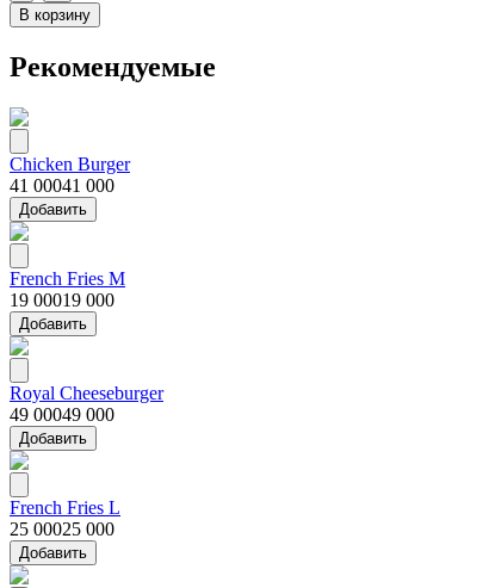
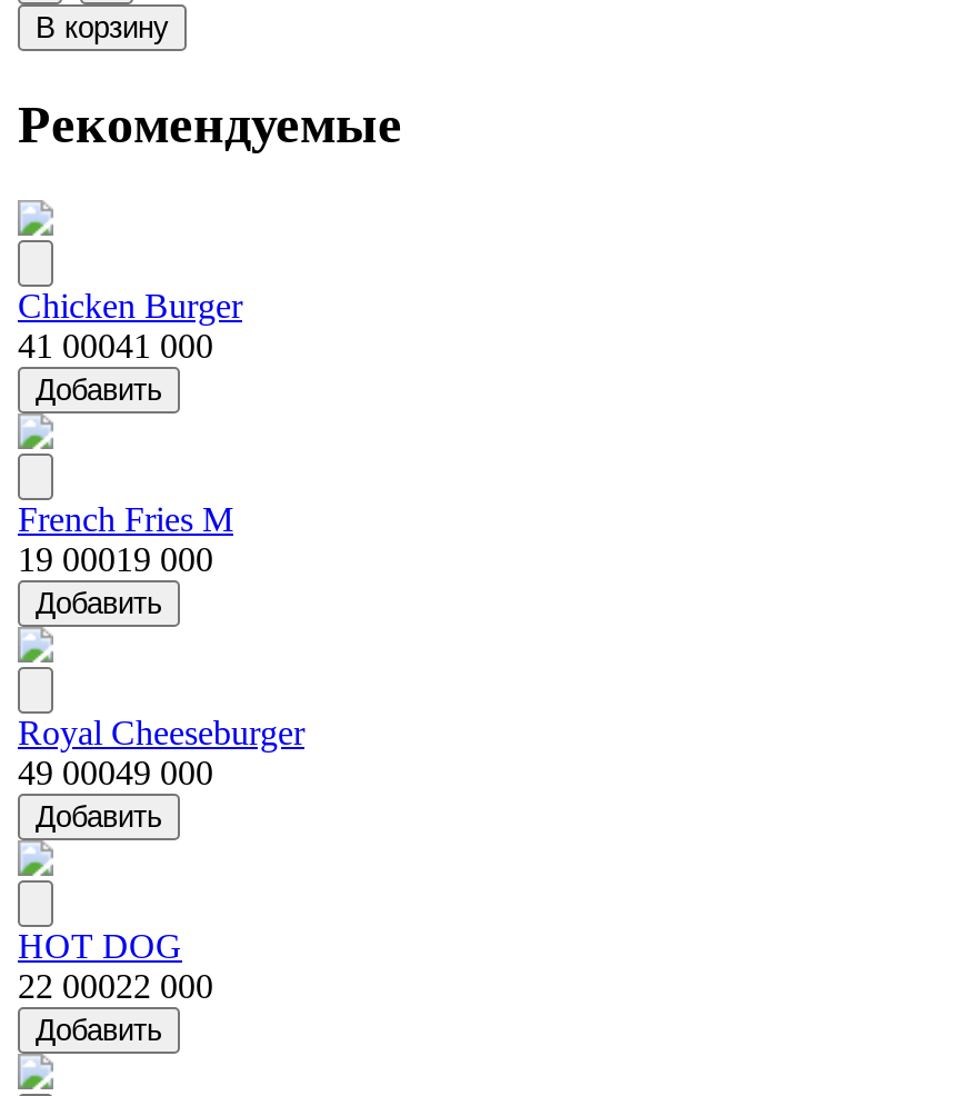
- French Fries L
- 25 00025 000
+ HOT DOG
+ 22 00022 000
